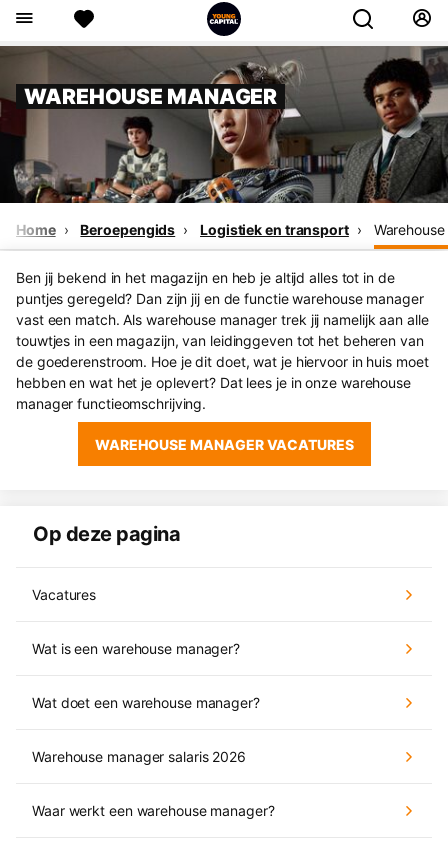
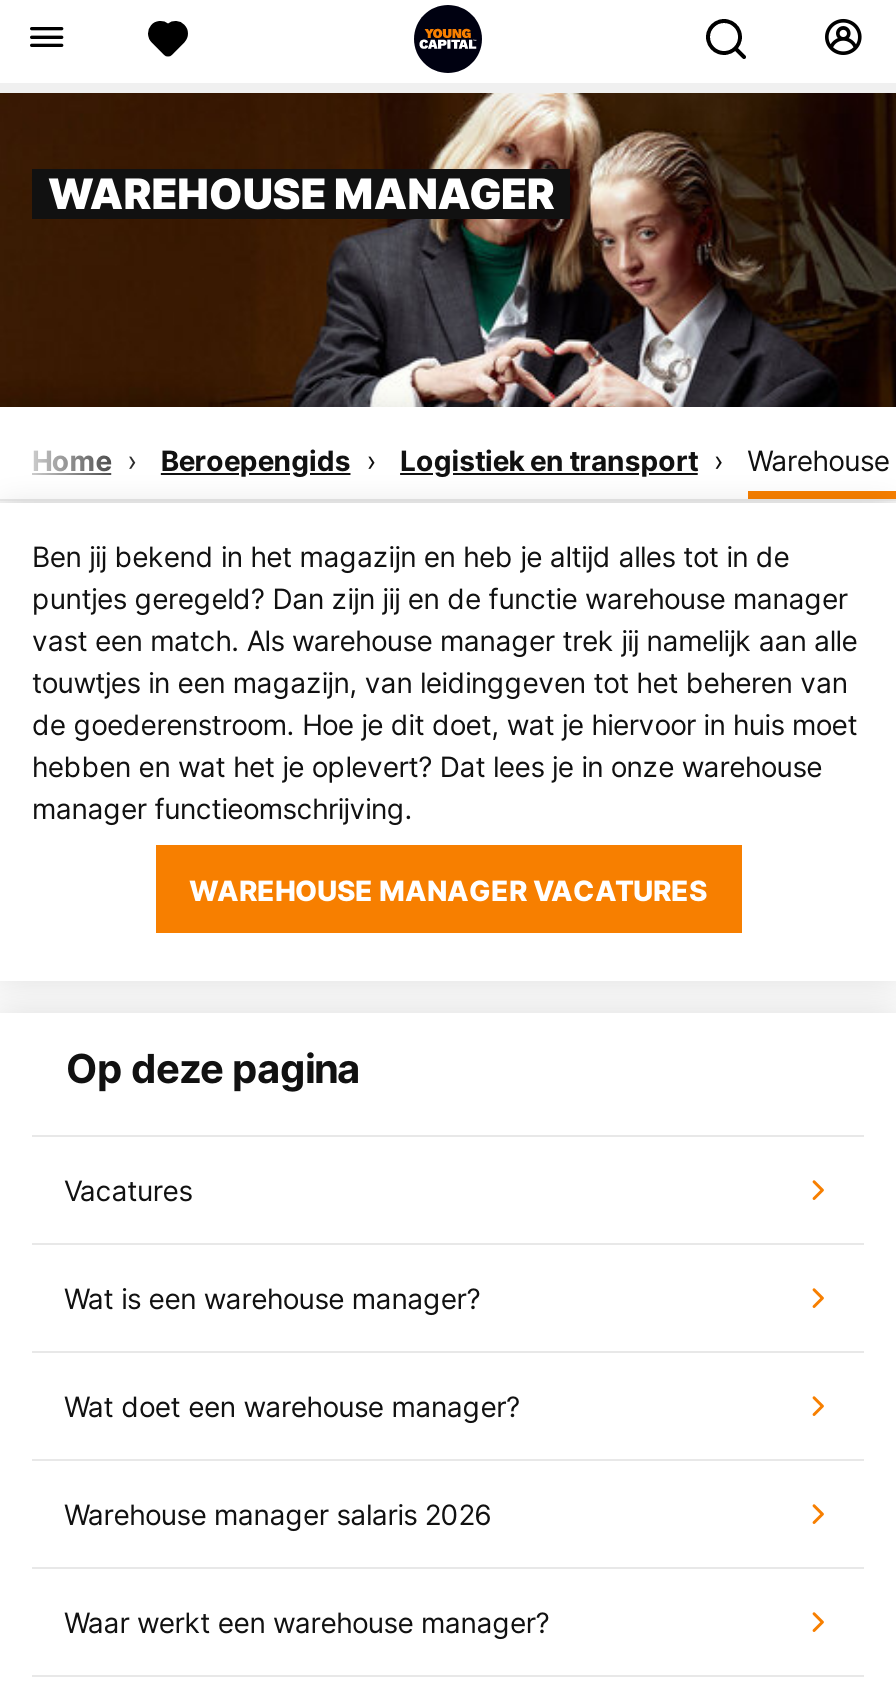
- [image]
+ [image]
